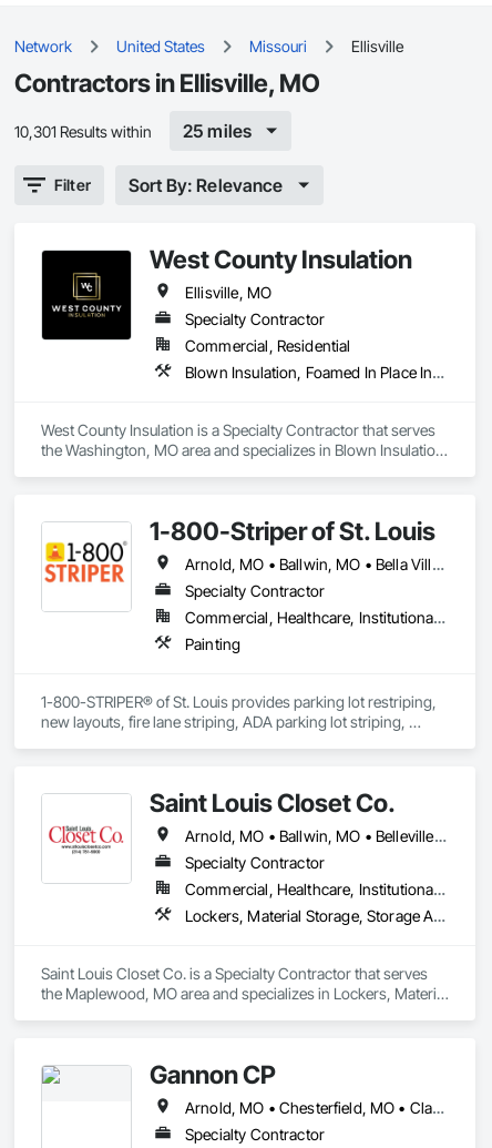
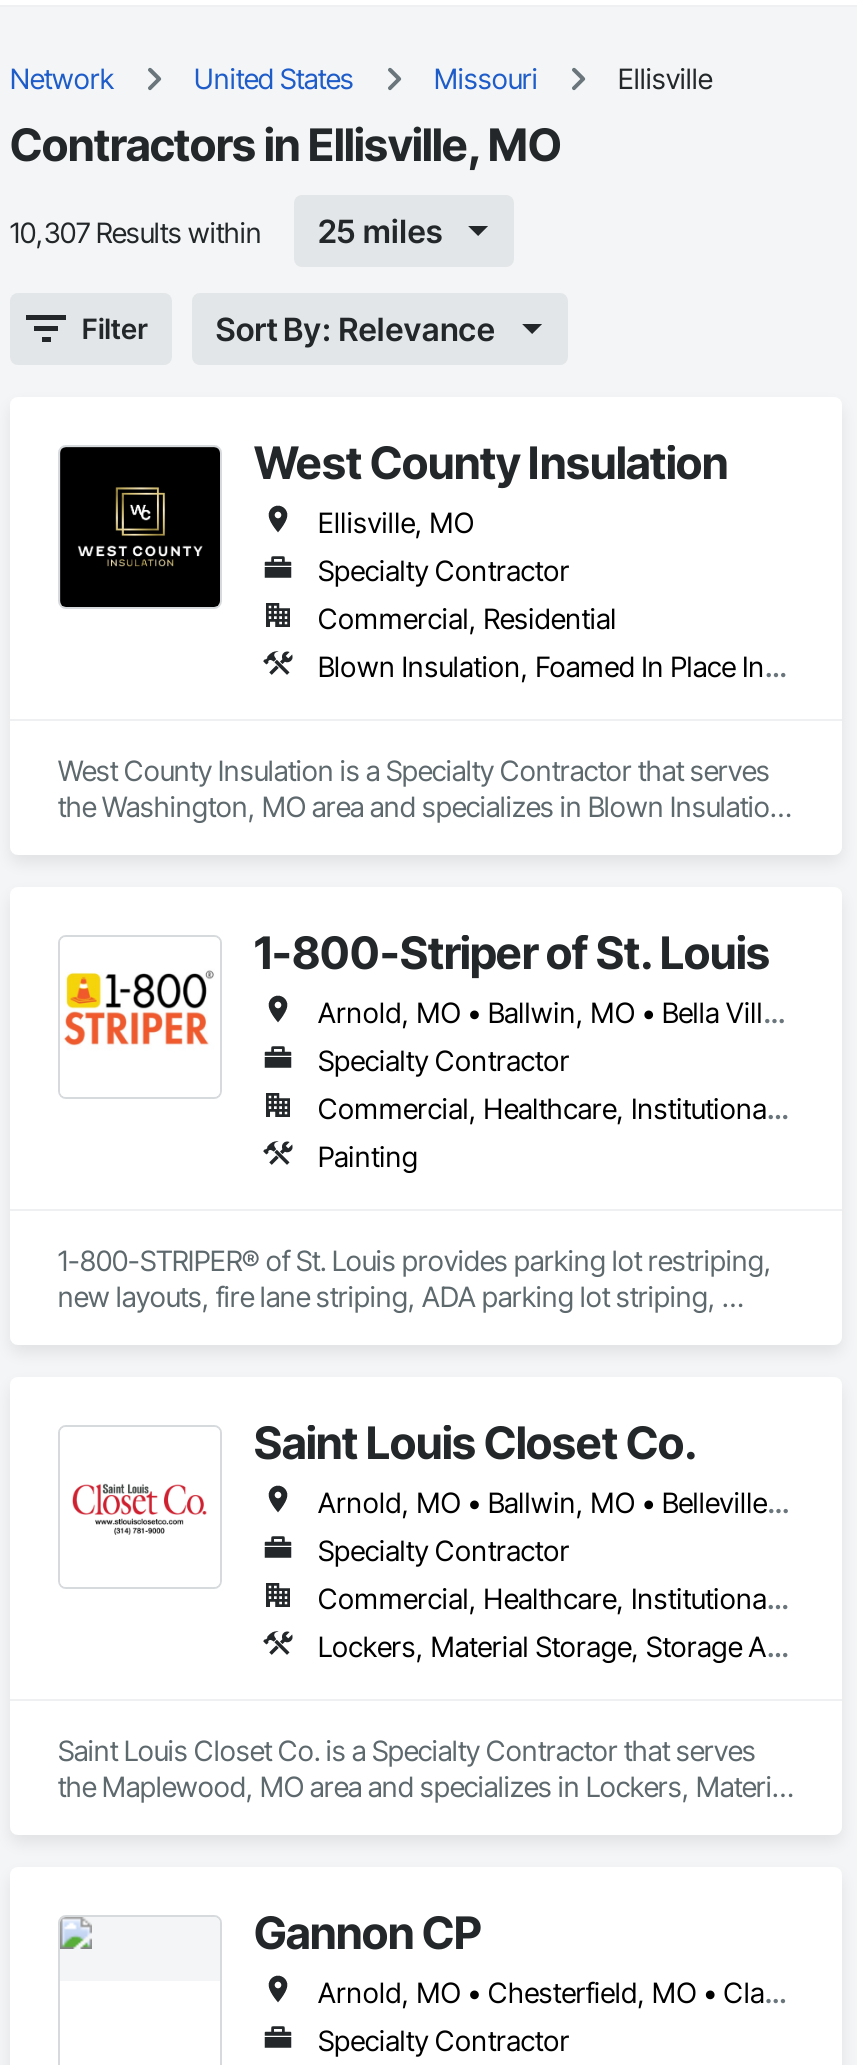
- 10,301 Results within
+ 10,307 Results within
